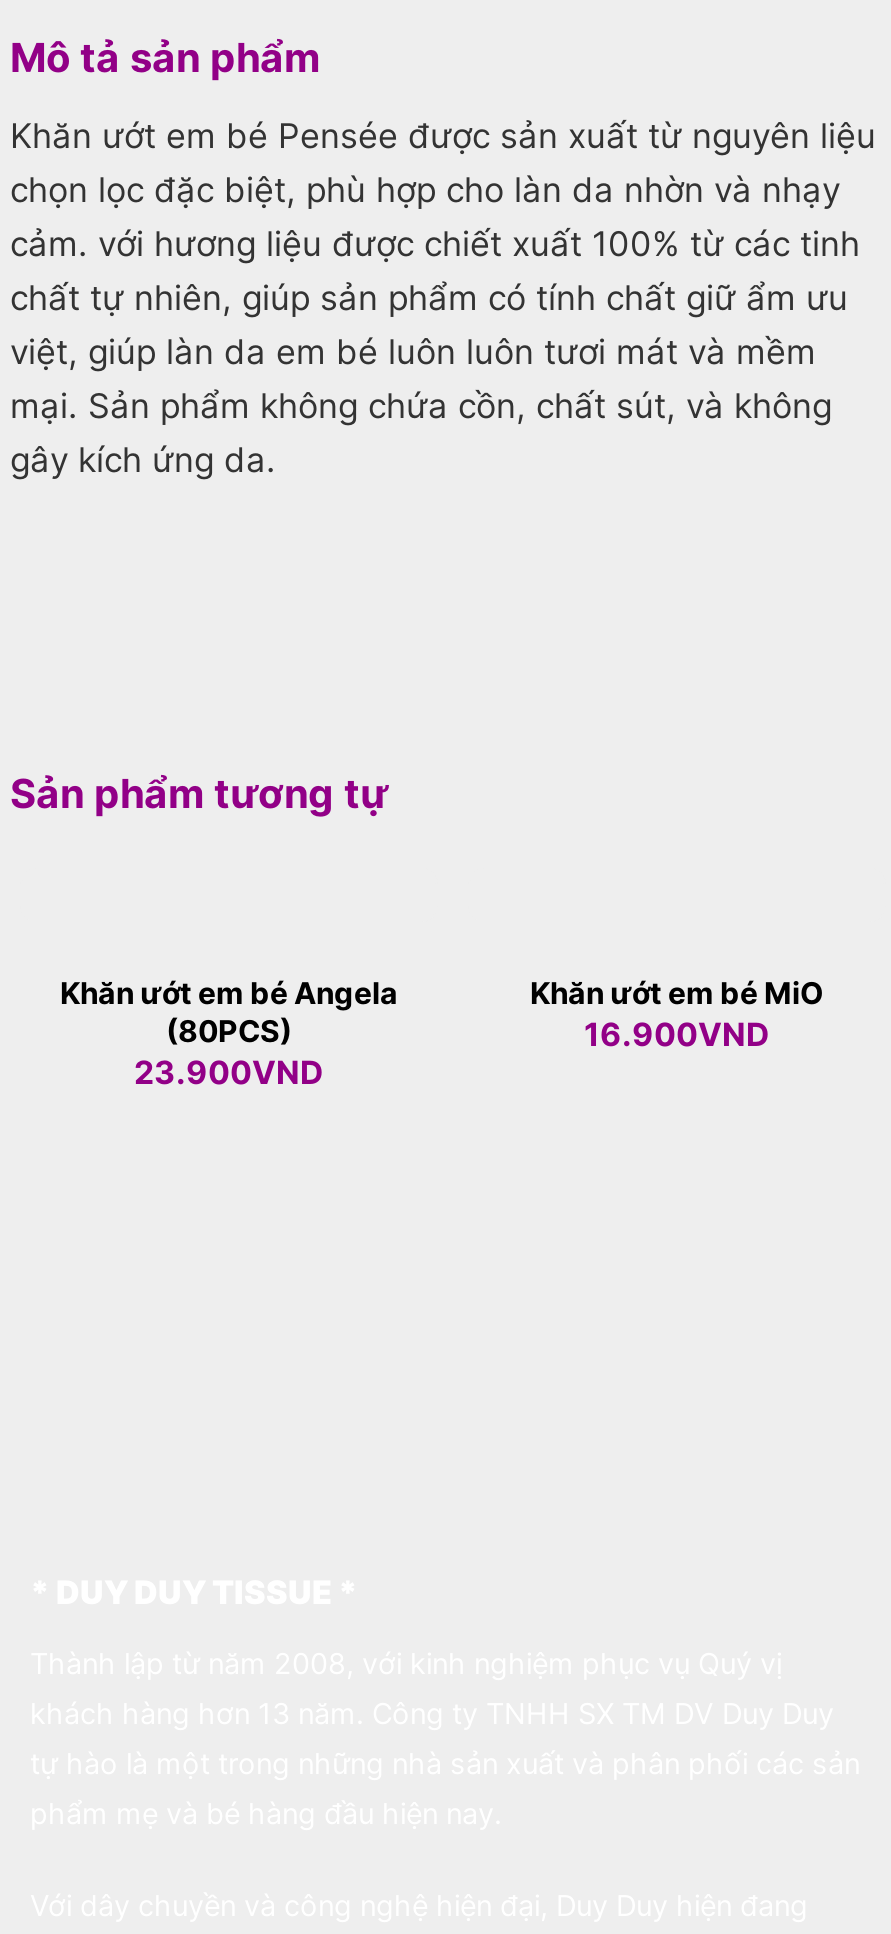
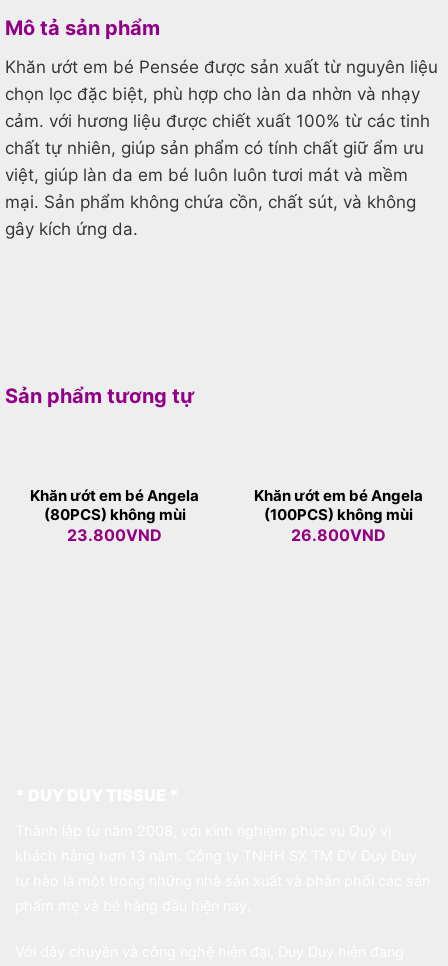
- Khăn ướt em bé MiO
- 16.900VND
+ Khăn ướt em bé Angela
+ (100PCS) không mùi
+ 26.800VND

- (80PCS)
- 23.900VND
+ (80PCS) không mùi
+ 23.800VND
